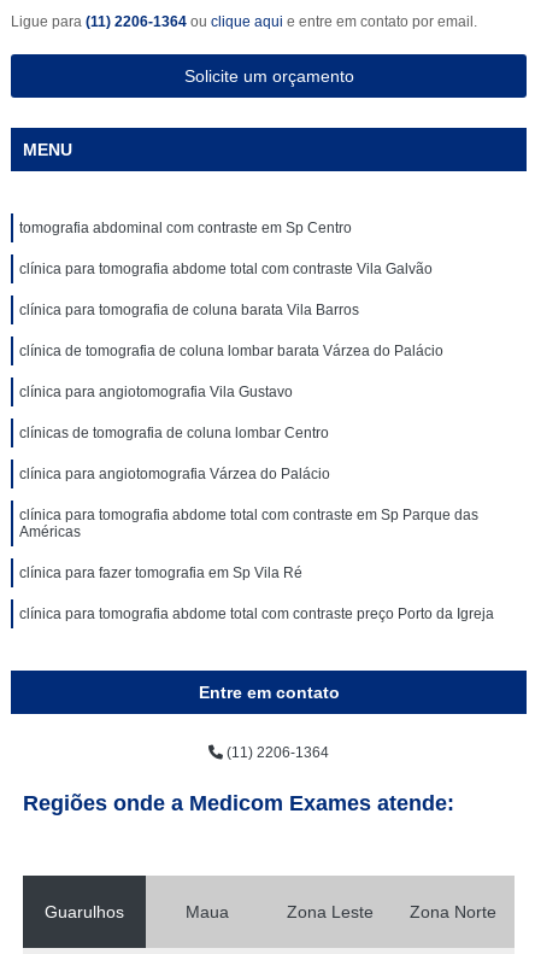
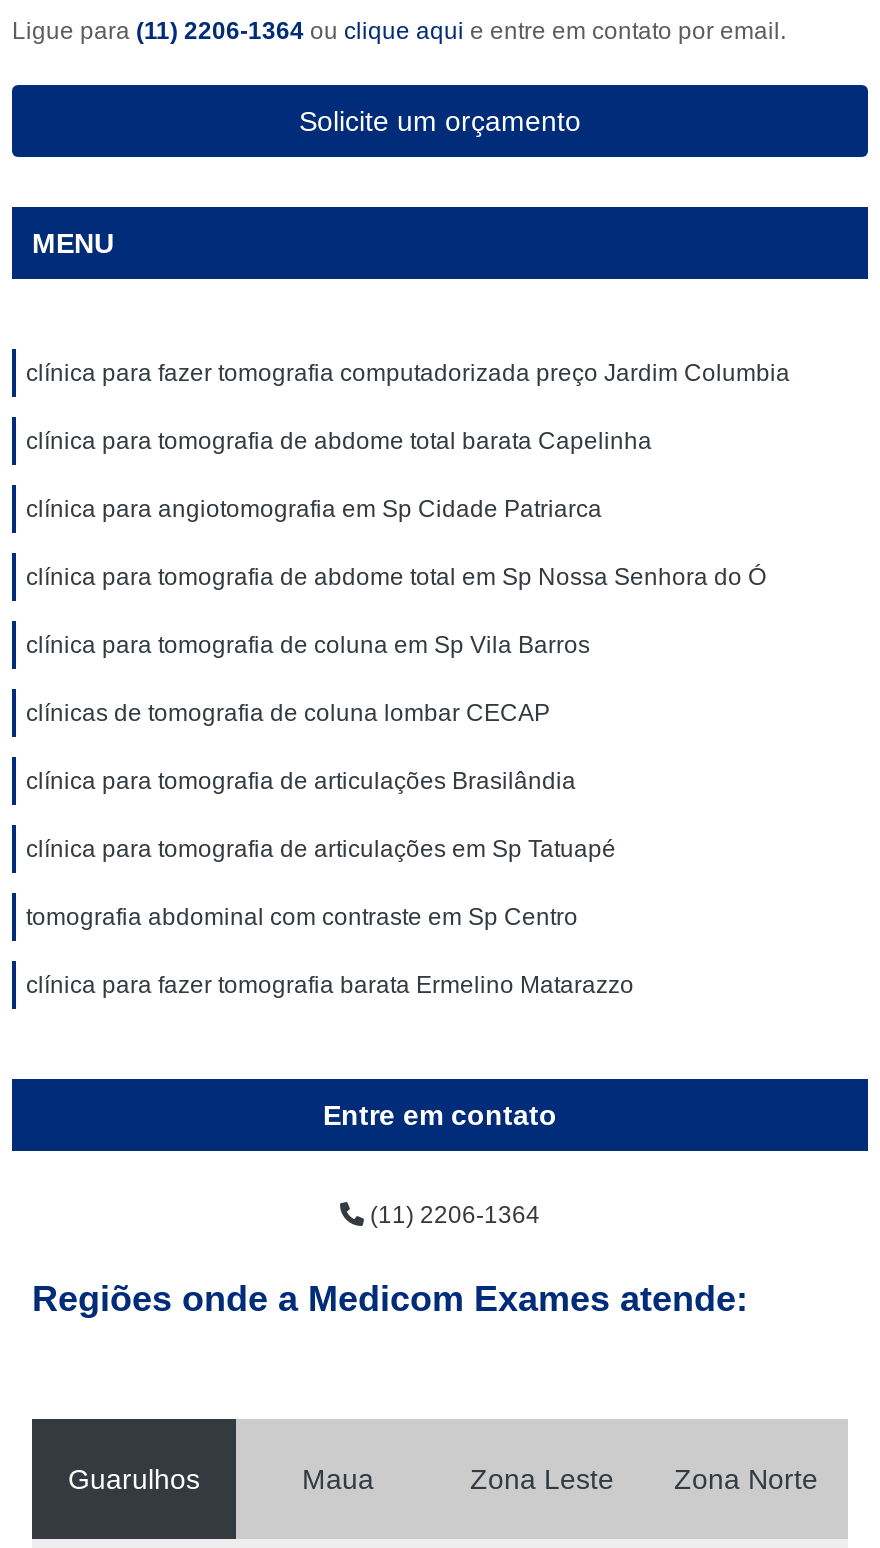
+ clínica para fazer tomografia computadorizada preço Jardim Columbia
+ clínica para tomografia de abdome total barata Capelinha
+ clínica para angiotomografia em Sp Cidade Patriarca
+ clínica para tomografia de abdome total em Sp Nossa Senhora do Ó
+ clínica para tomografia de coluna em Sp Vila Barros
+ clínicas de tomografia de coluna lombar CECAP
+ clínica para tomografia de articulações Brasilândia
+ clínica para tomografia de articulações em Sp Tatuapé

moved down: tomografia abdominal com contraste em Sp Centro

- clínica para tomografia abdome total com contraste Vila Galvão
- clínica para tomografia de coluna barata Vila Barros
- clínica de tomografia de coluna lombar barata Várzea do Palácio
- clínica para angiotomografia Vila Gustavo
- clínicas de tomografia de coluna lombar Centro
- clínica para angiotomografia Várzea do Palácio
- clínica para tomografia abdome total com contraste em Sp Parque das
- Américas
- clínica para fazer tomografia em Sp Vila Ré
- clínica para tomografia abdome total com contraste preço Porto da Igreja
+ clínica para fazer tomografia barata Ermelino Matarazzo
